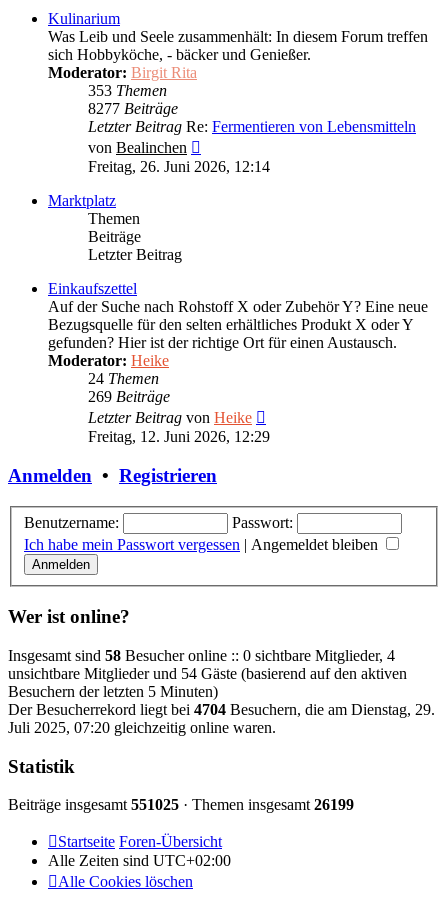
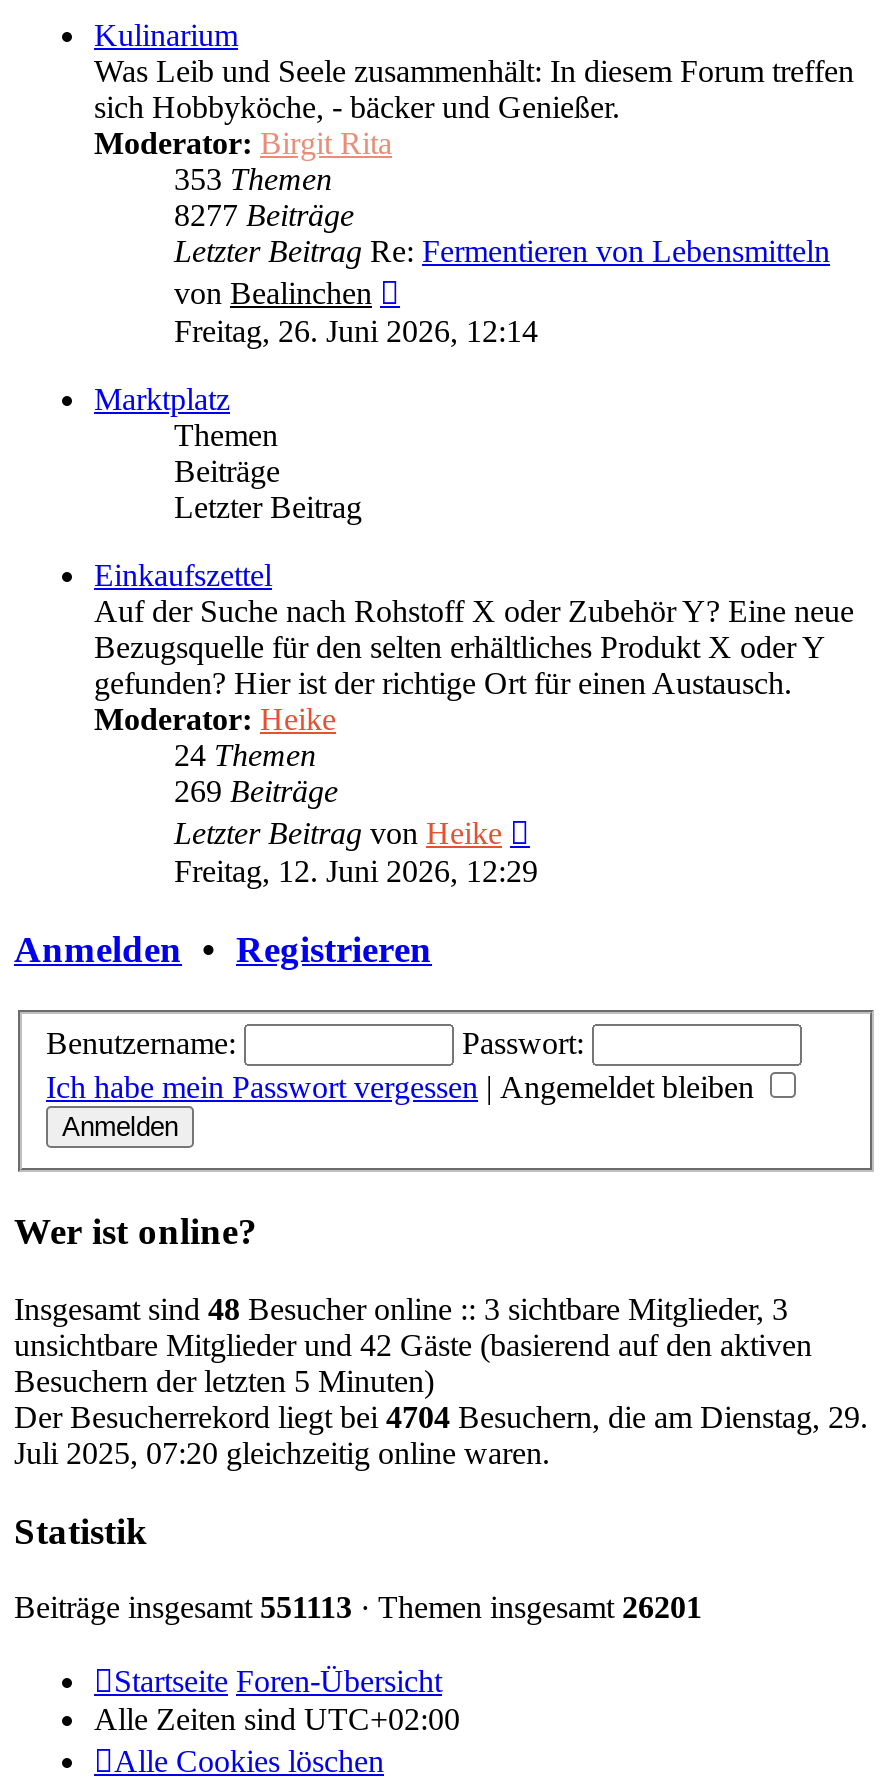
- Insgesamt sind 58 Besucher online :: 0 sichtbare Mitglieder, 4
+ Insgesamt sind 48 Besucher online :: 3 sichtbare Mitglieder, 3

- unsichtbare Mitglieder und 54 Gäste (basierend auf den aktiven
+ unsichtbare Mitglieder und 42 Gäste (basierend auf den aktiven

- Beiträge insgesamt 551025 · Themen insgesamt 26199
+ Beiträge insgesamt 551113 · Themen insgesamt 26201
